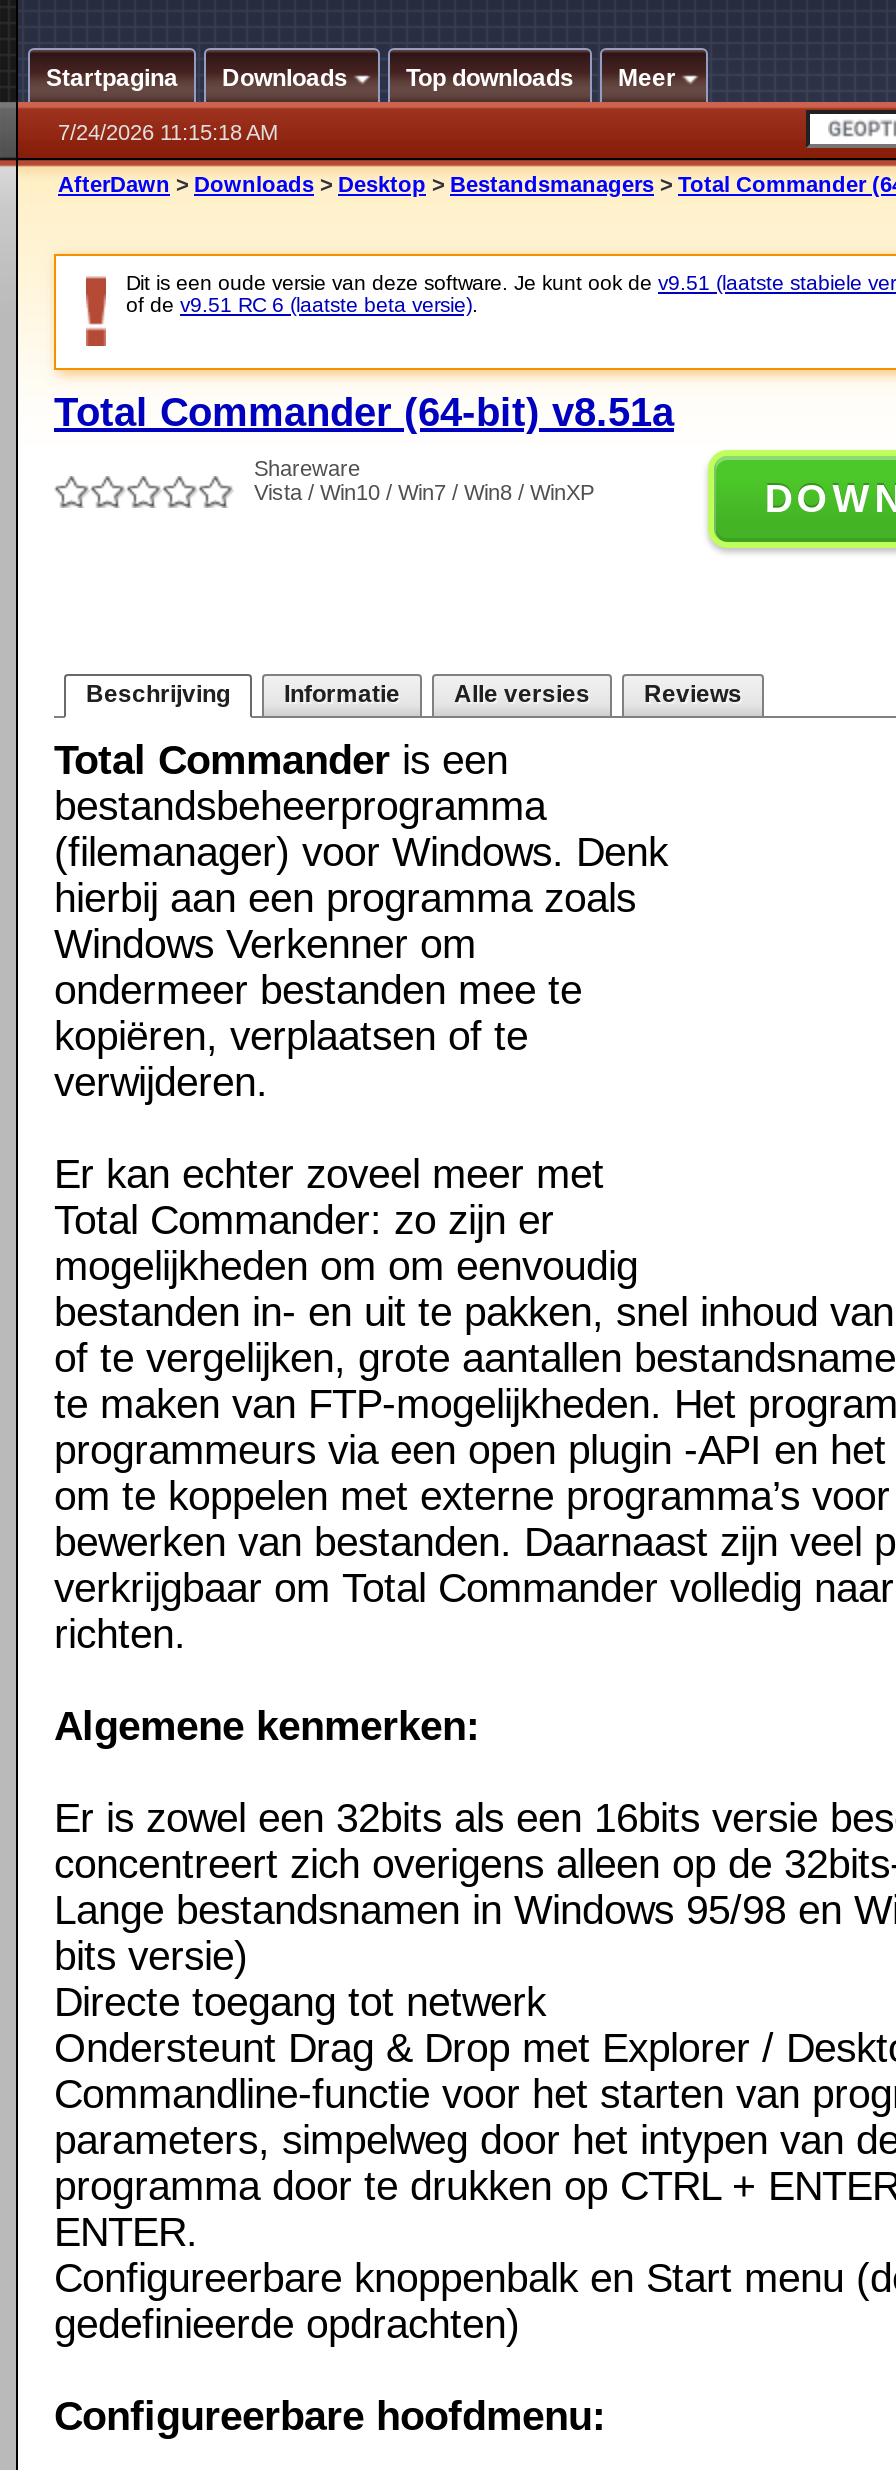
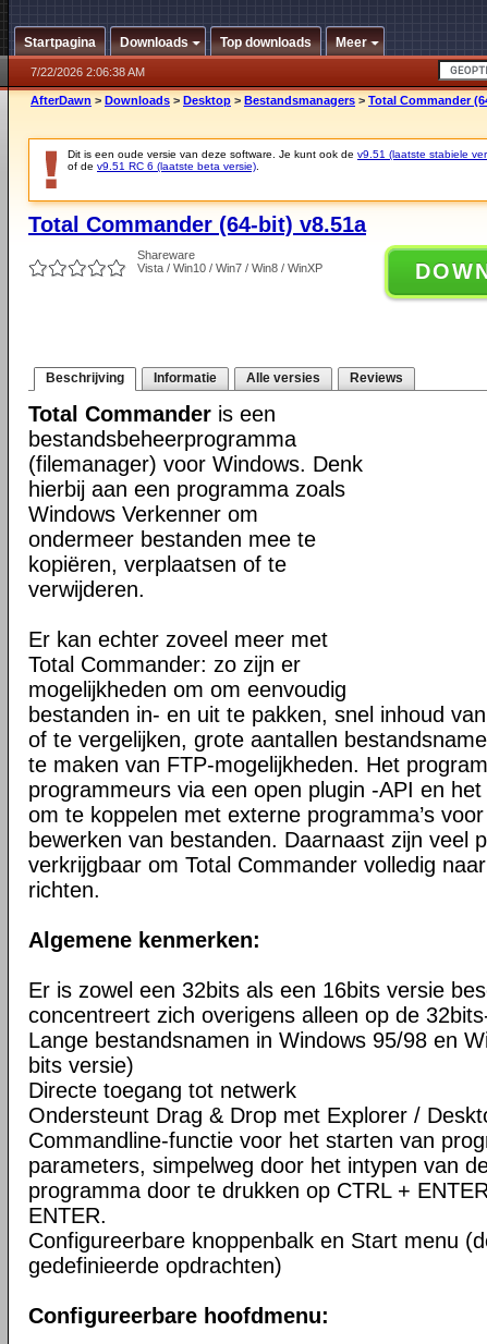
- 7/24/2026 11:15:18 AM
+ 7/22/2026 2:06:38 AM
